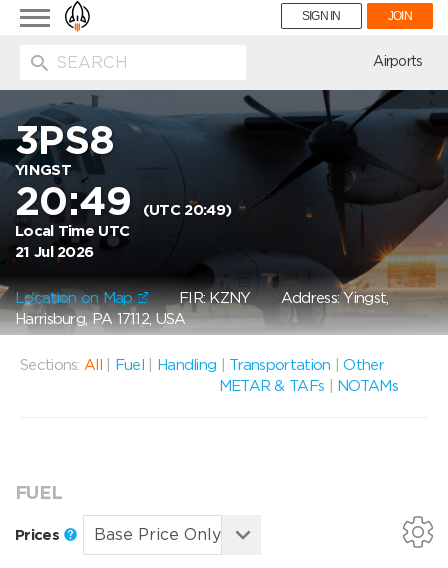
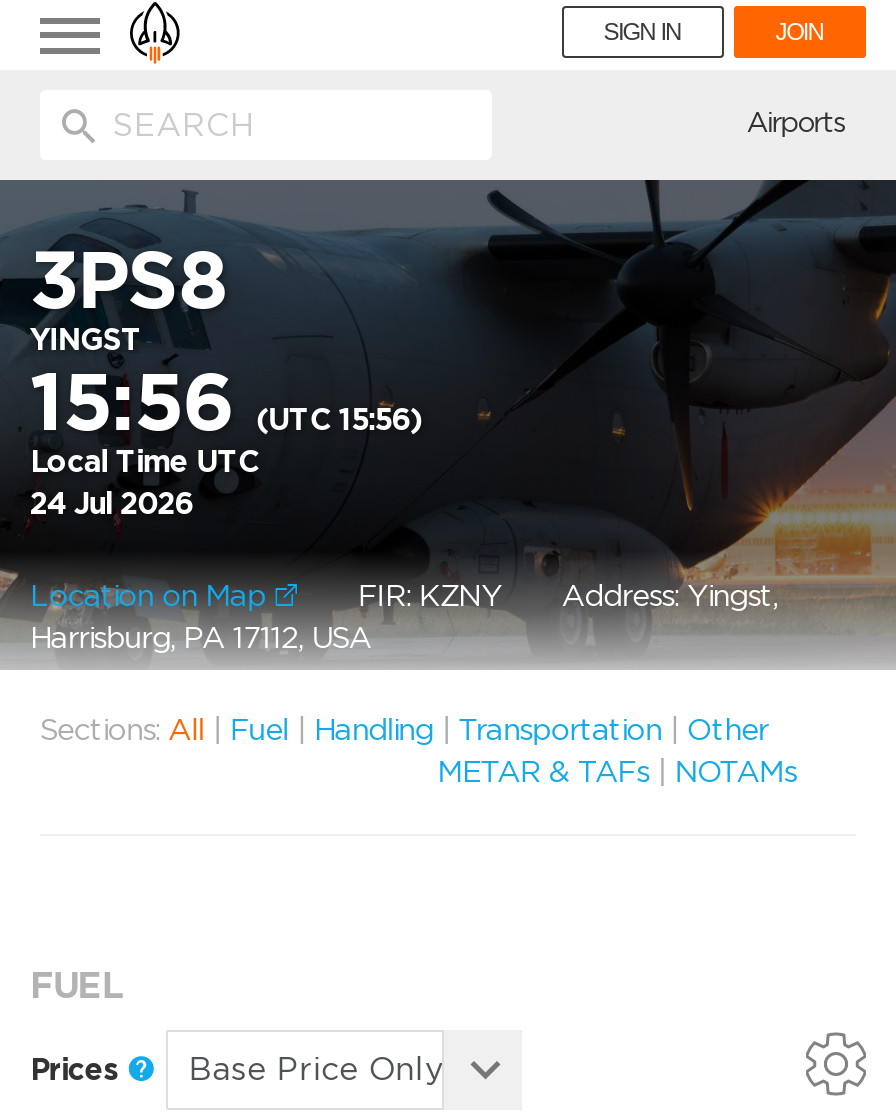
- 20:49 (UTC 20:49)
+ 15:56 (UTC 15:56)

- 21 Jul 2026
+ 24 Jul 2026
